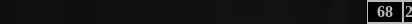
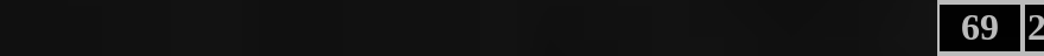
- 68
+ 69
